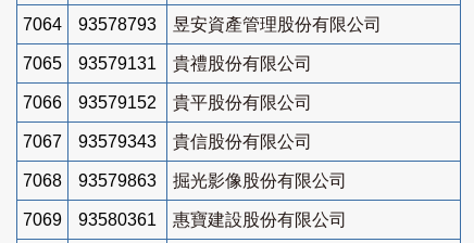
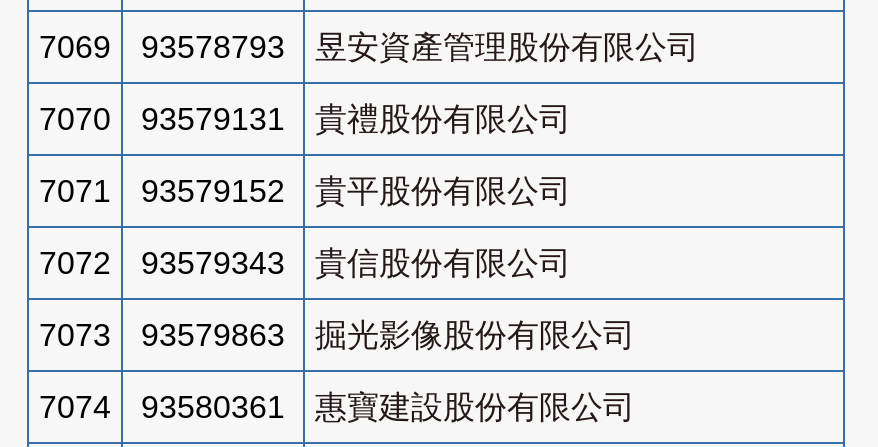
- 7064 93578793 昱安資產管理股份有限公司
+ 7069 93578793 昱安資產管理股份有限公司

- 7065 93579131 貴禮股份有限公司
+ 7070 93579131 貴禮股份有限公司

- 7066 93579152 貴平股份有限公司
+ 7071 93579152 貴平股份有限公司

- 7067 93579343 貴信股份有限公司
+ 7072 93579343 貴信股份有限公司

- 7068 93579863 掘光影像股份有限公司
+ 7073 93579863 掘光影像股份有限公司

- 7069 93580361 惠寶建設股份有限公司
+ 7074 93580361 惠寶建設股份有限公司
